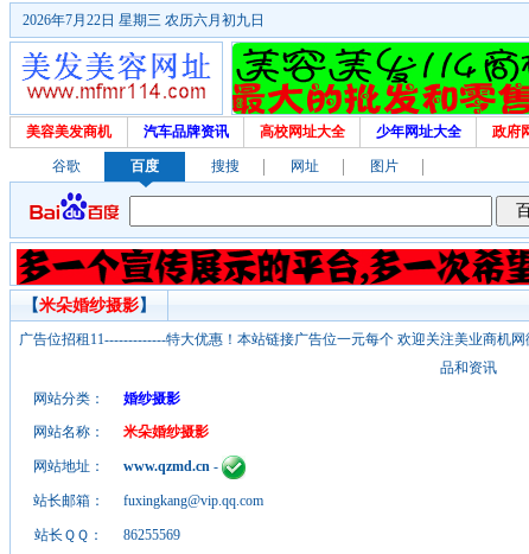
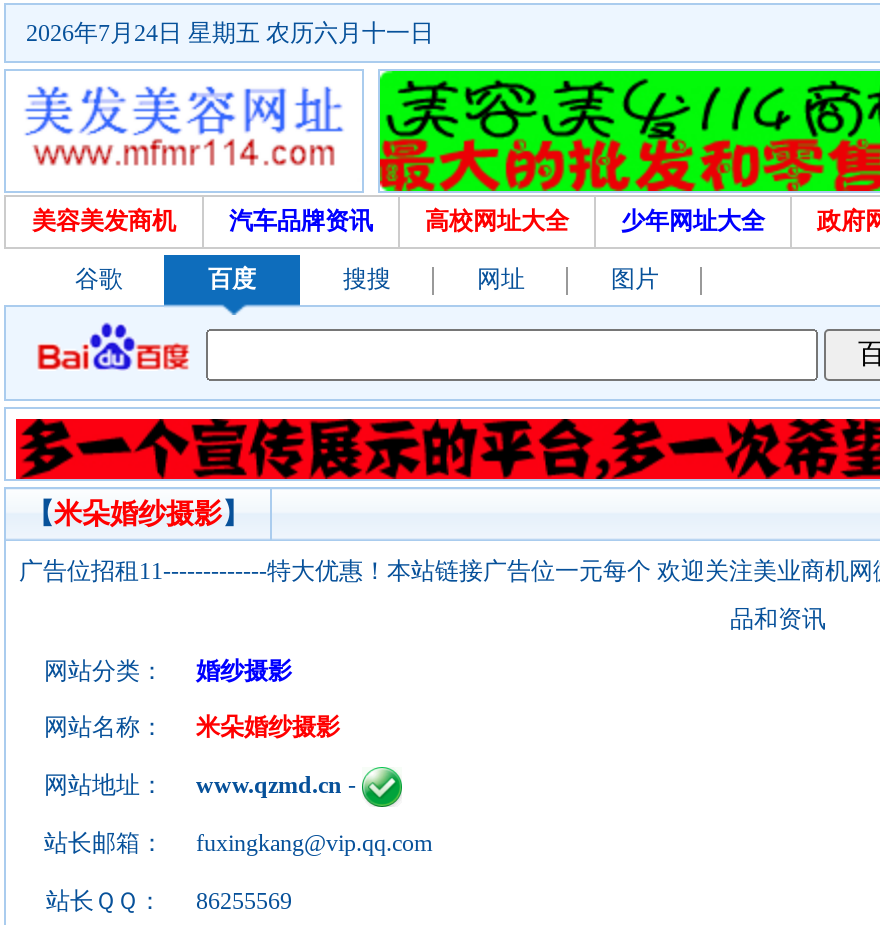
- 2026年7月22日 星期三 农历六月初九日
+ 2026年7月24日 星期五 农历六月十一日
